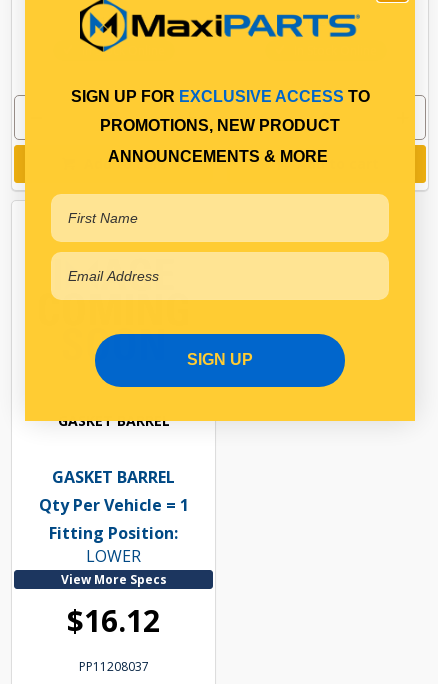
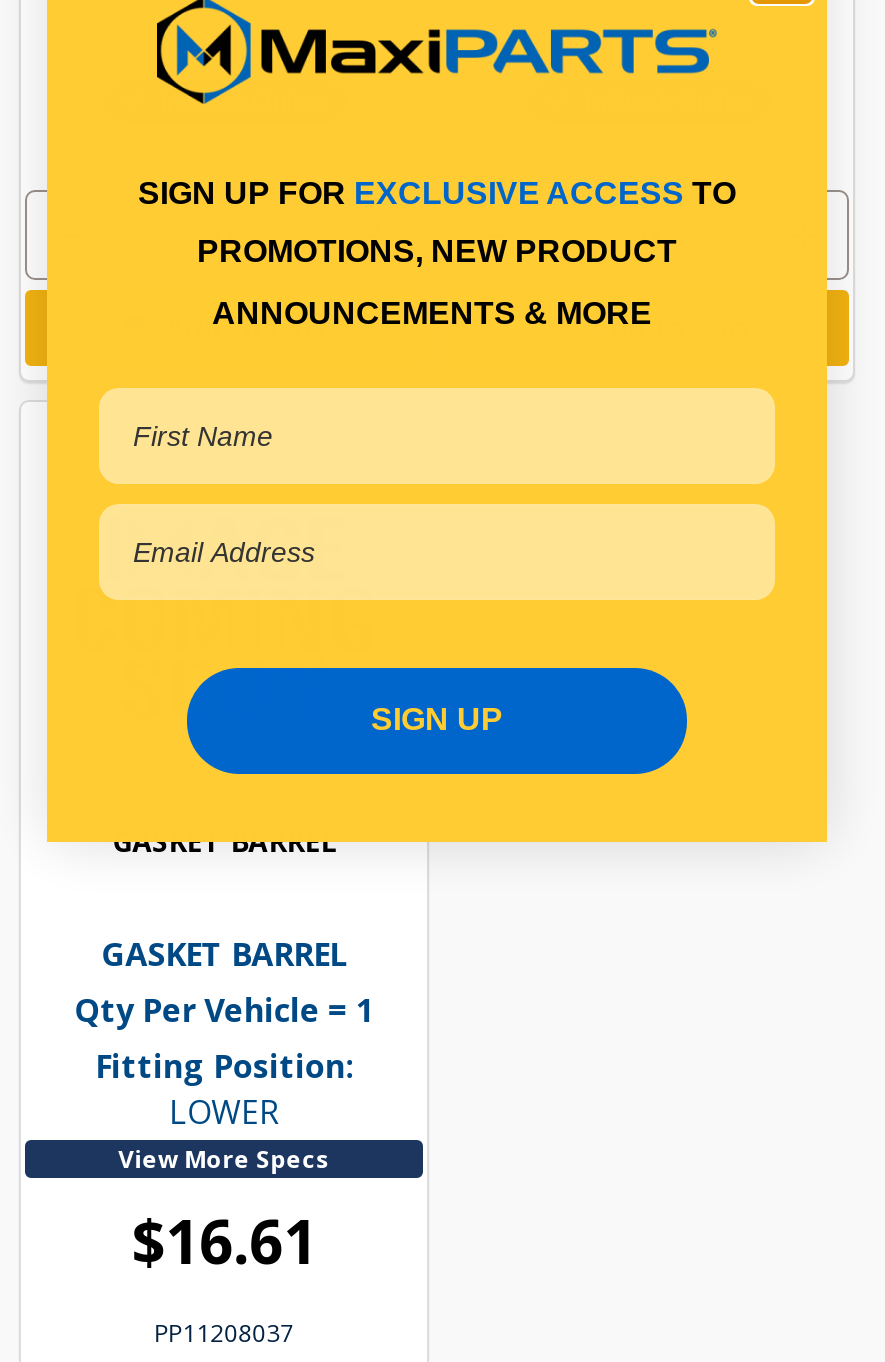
- $16.12
+ $16.61
